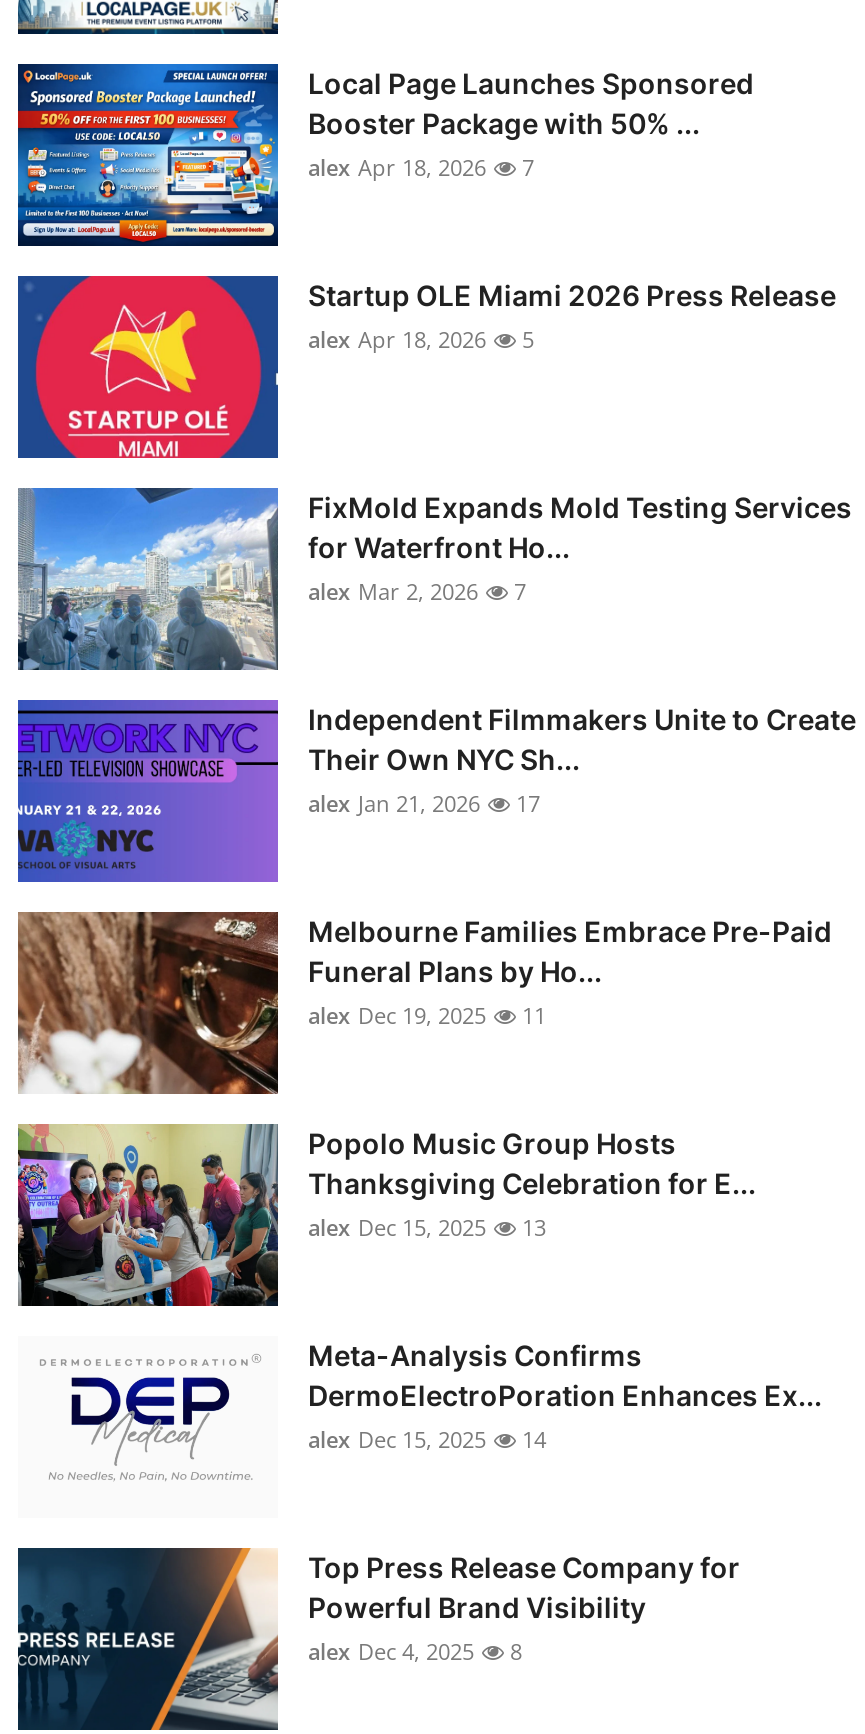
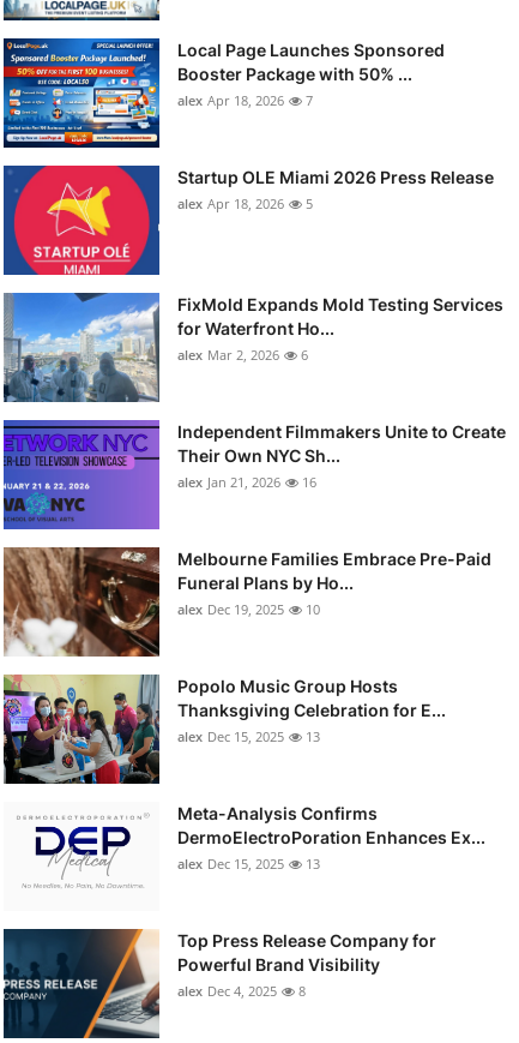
- alex Mar 2, 2026 7
+ alex Mar 2, 2026 6

- alex Jan 21, 2026 17
+ alex Jan 21, 2026 16

- alex Dec 19, 2025 11
+ alex Dec 19, 2025 10

- alex Dec 15, 2025 14
+ alex Dec 15, 2025 13
